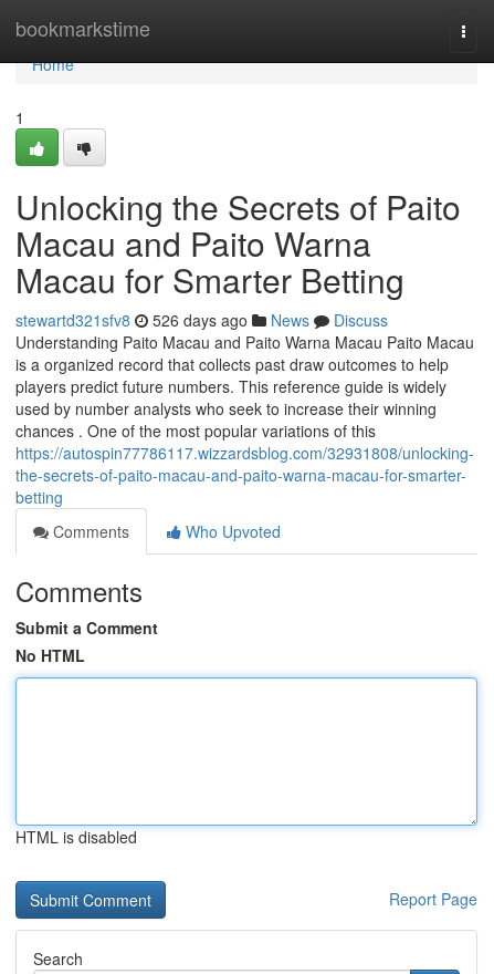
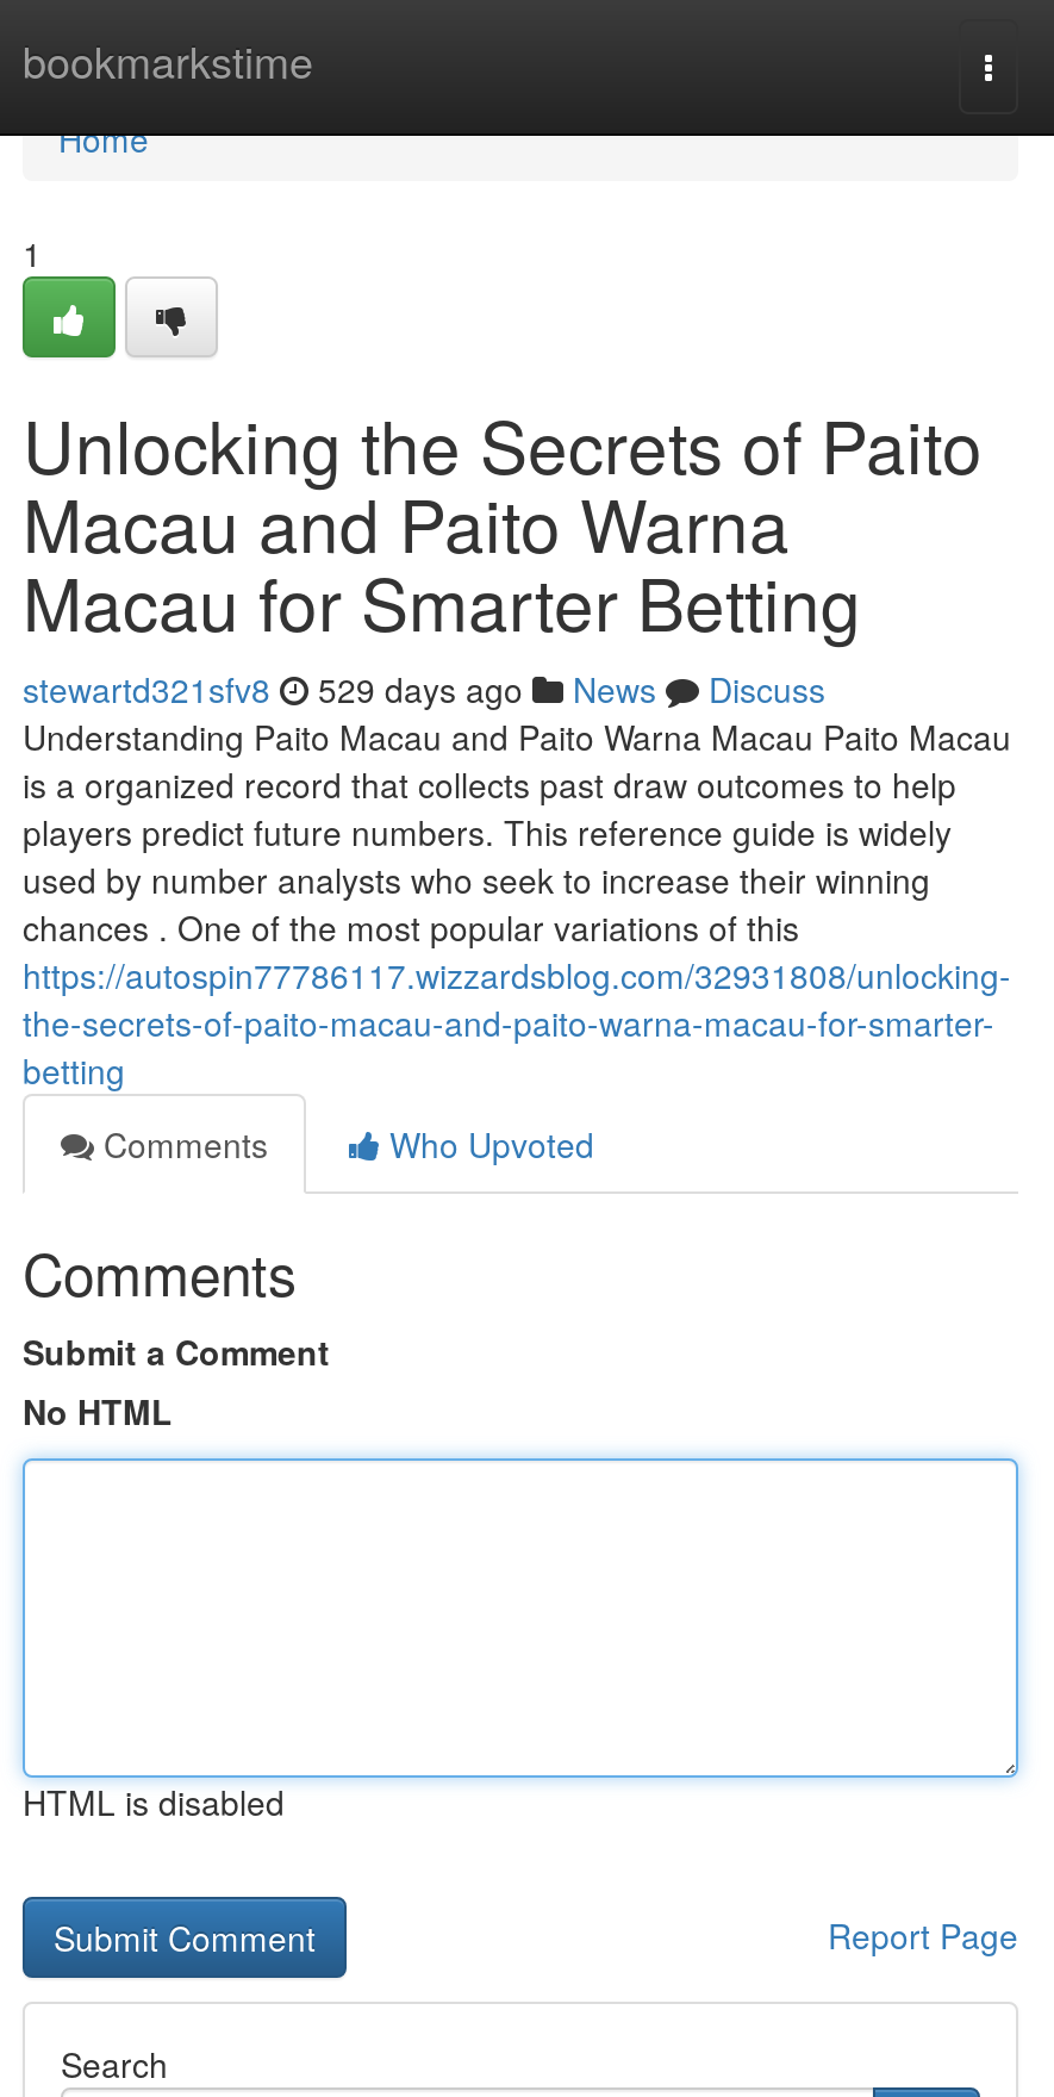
- stewartd321sfv8 526 days ago News Discuss
+ stewartd321sfv8 529 days ago News Discuss
